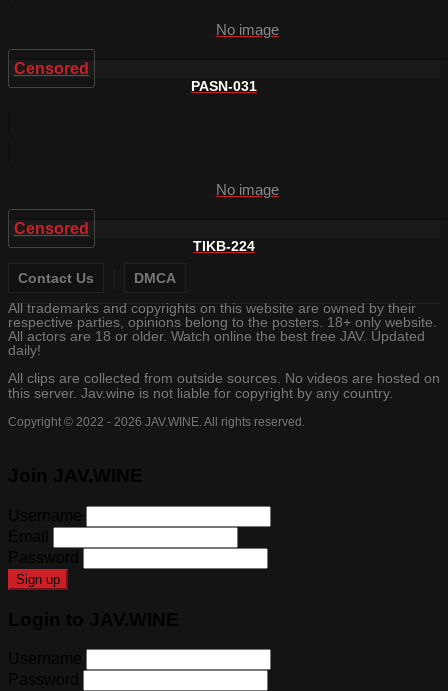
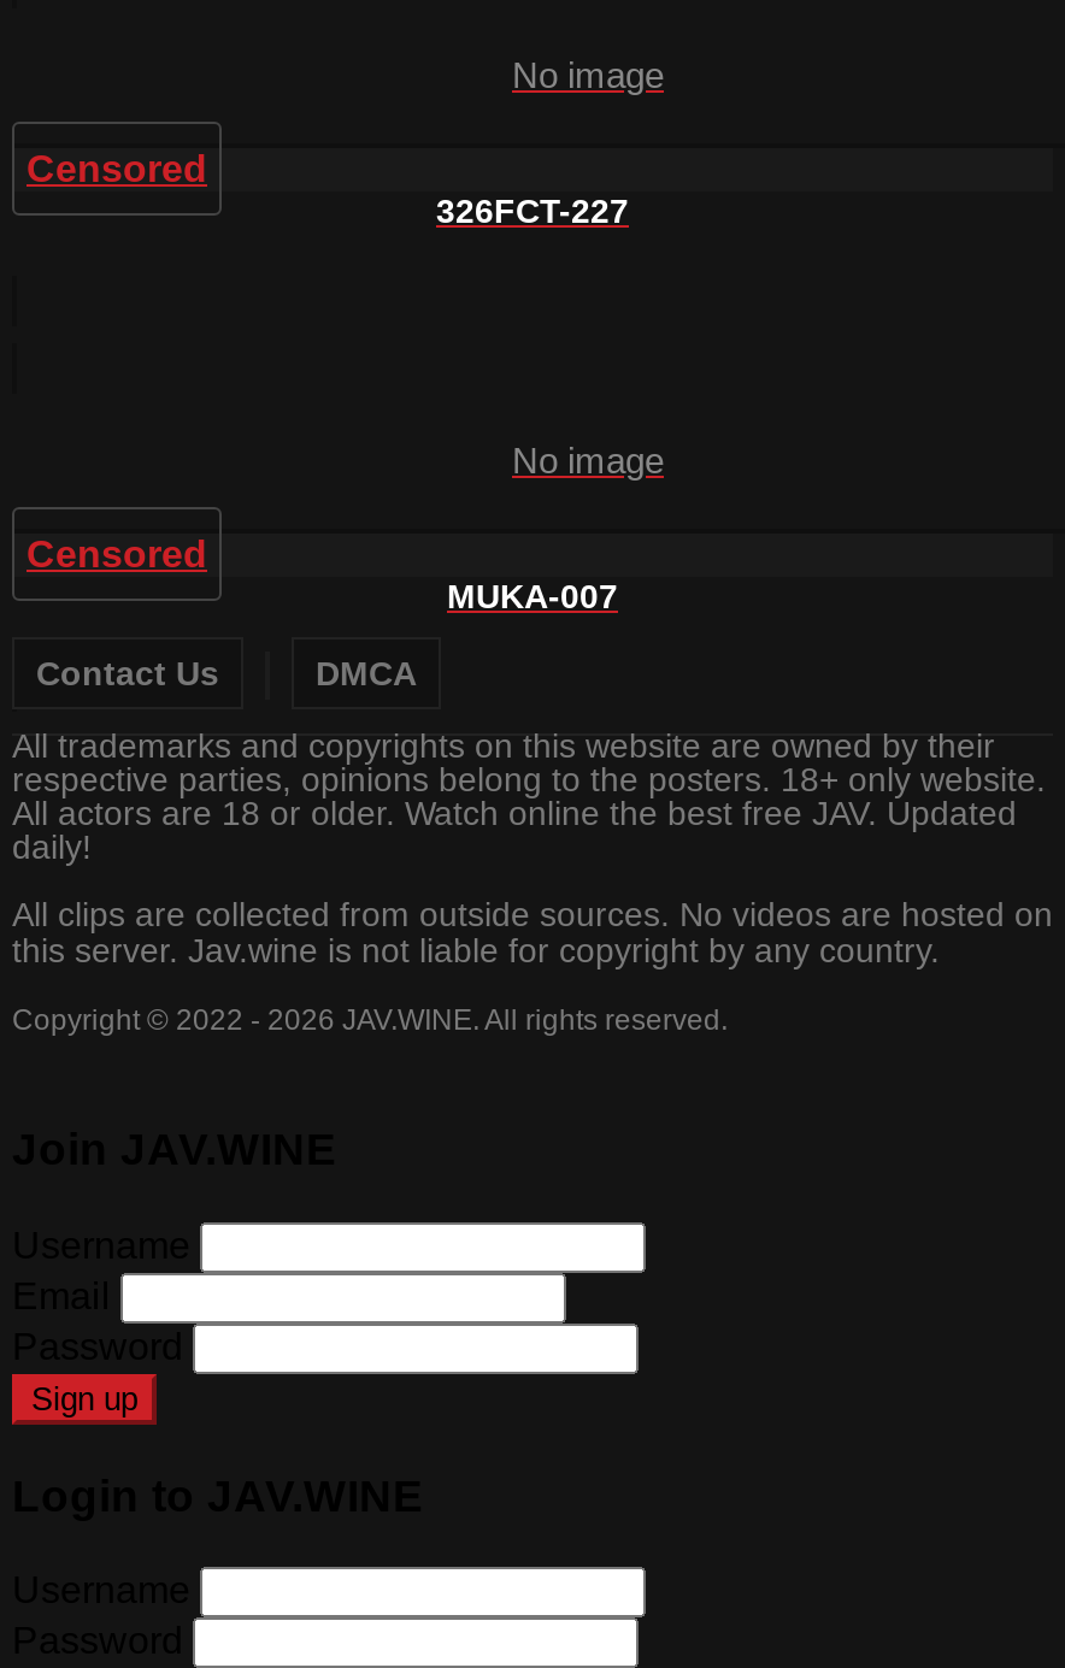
- PASN-031
+ 326FCT-227

- TIKB-224
+ MUKA-007
